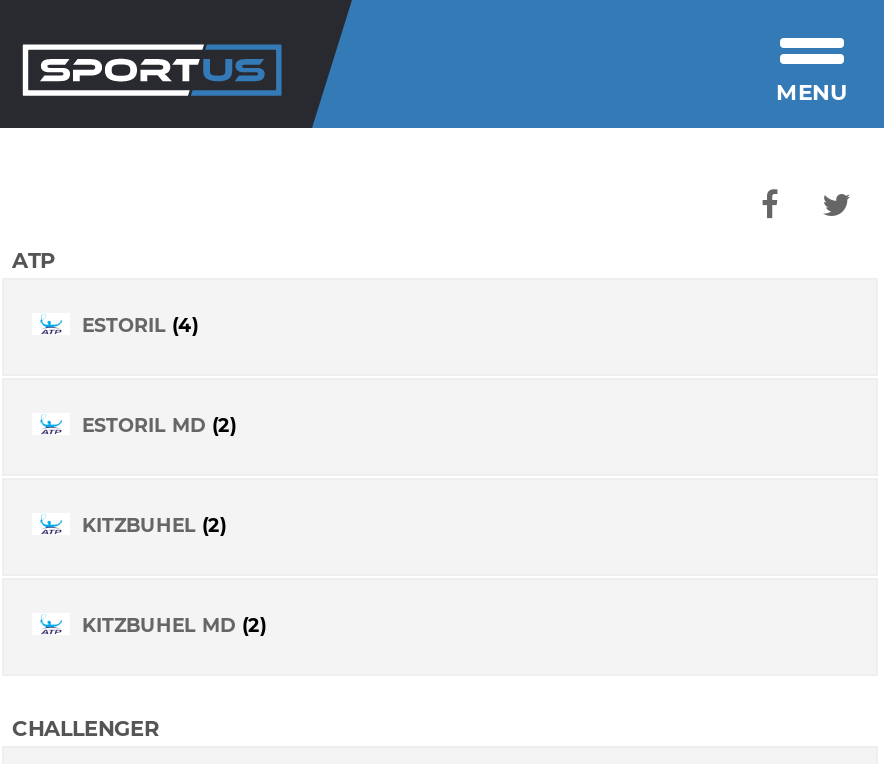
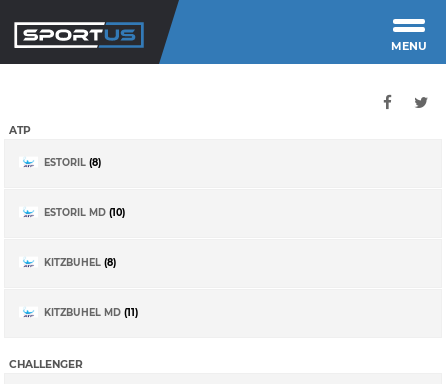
- ESTORIL (4)
+ ESTORIL (8)

- ESTORIL MD (2)
+ ESTORIL MD (10)

- KITZBUHEL (2)
+ KITZBUHEL (8)

- KITZBUHEL MD (2)
+ KITZBUHEL MD (11)
